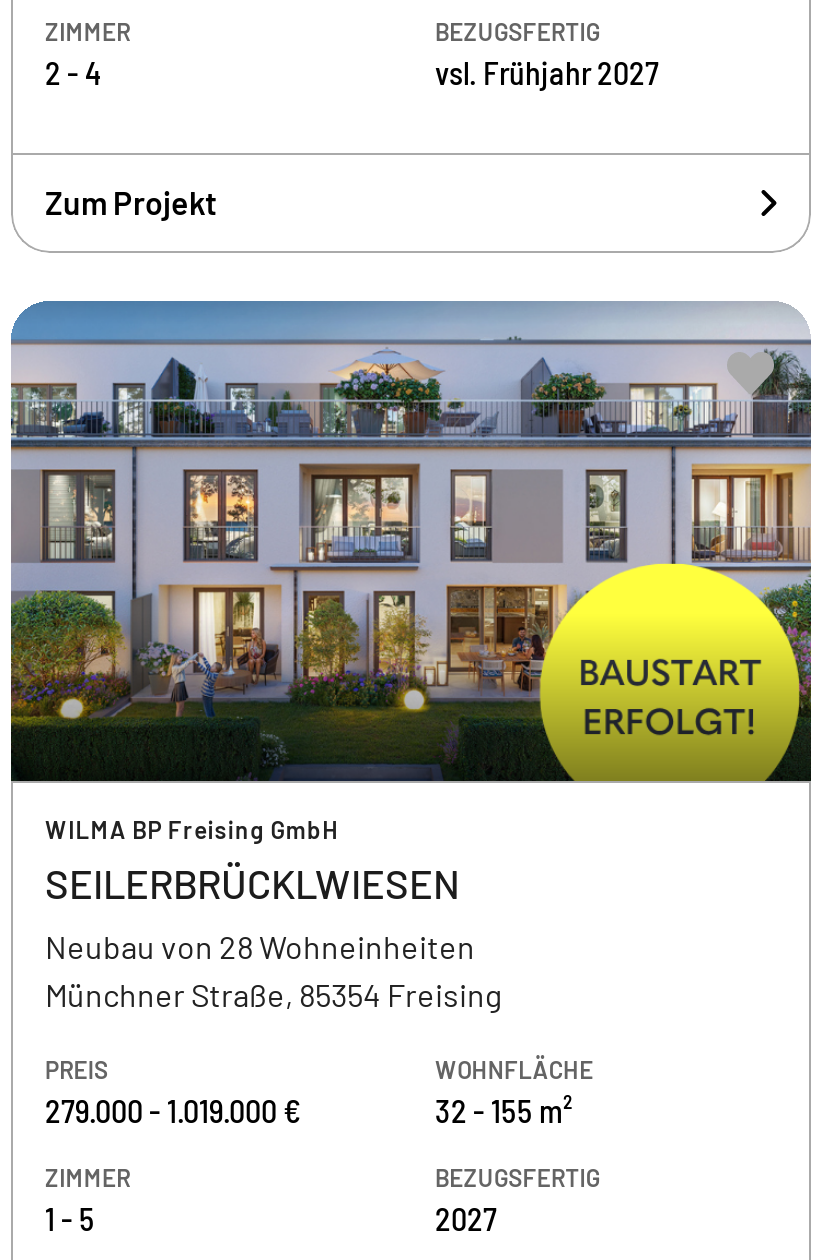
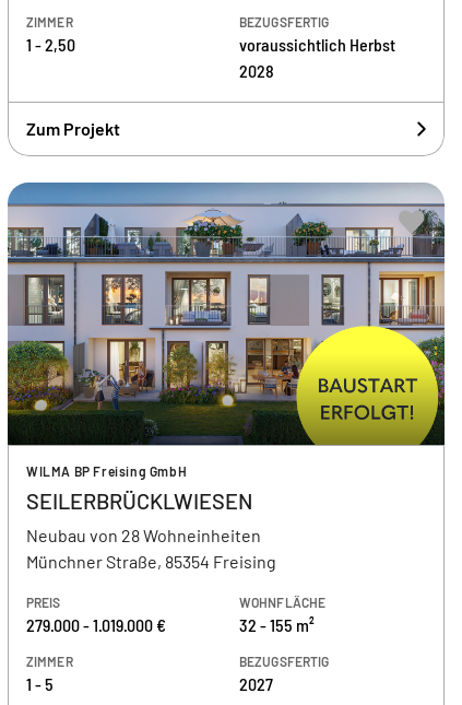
- 2 - 4
+ 1 - 2,50

- vsl. Frühjahr 2027
+ voraussichtlich Herbst
+ 2028
